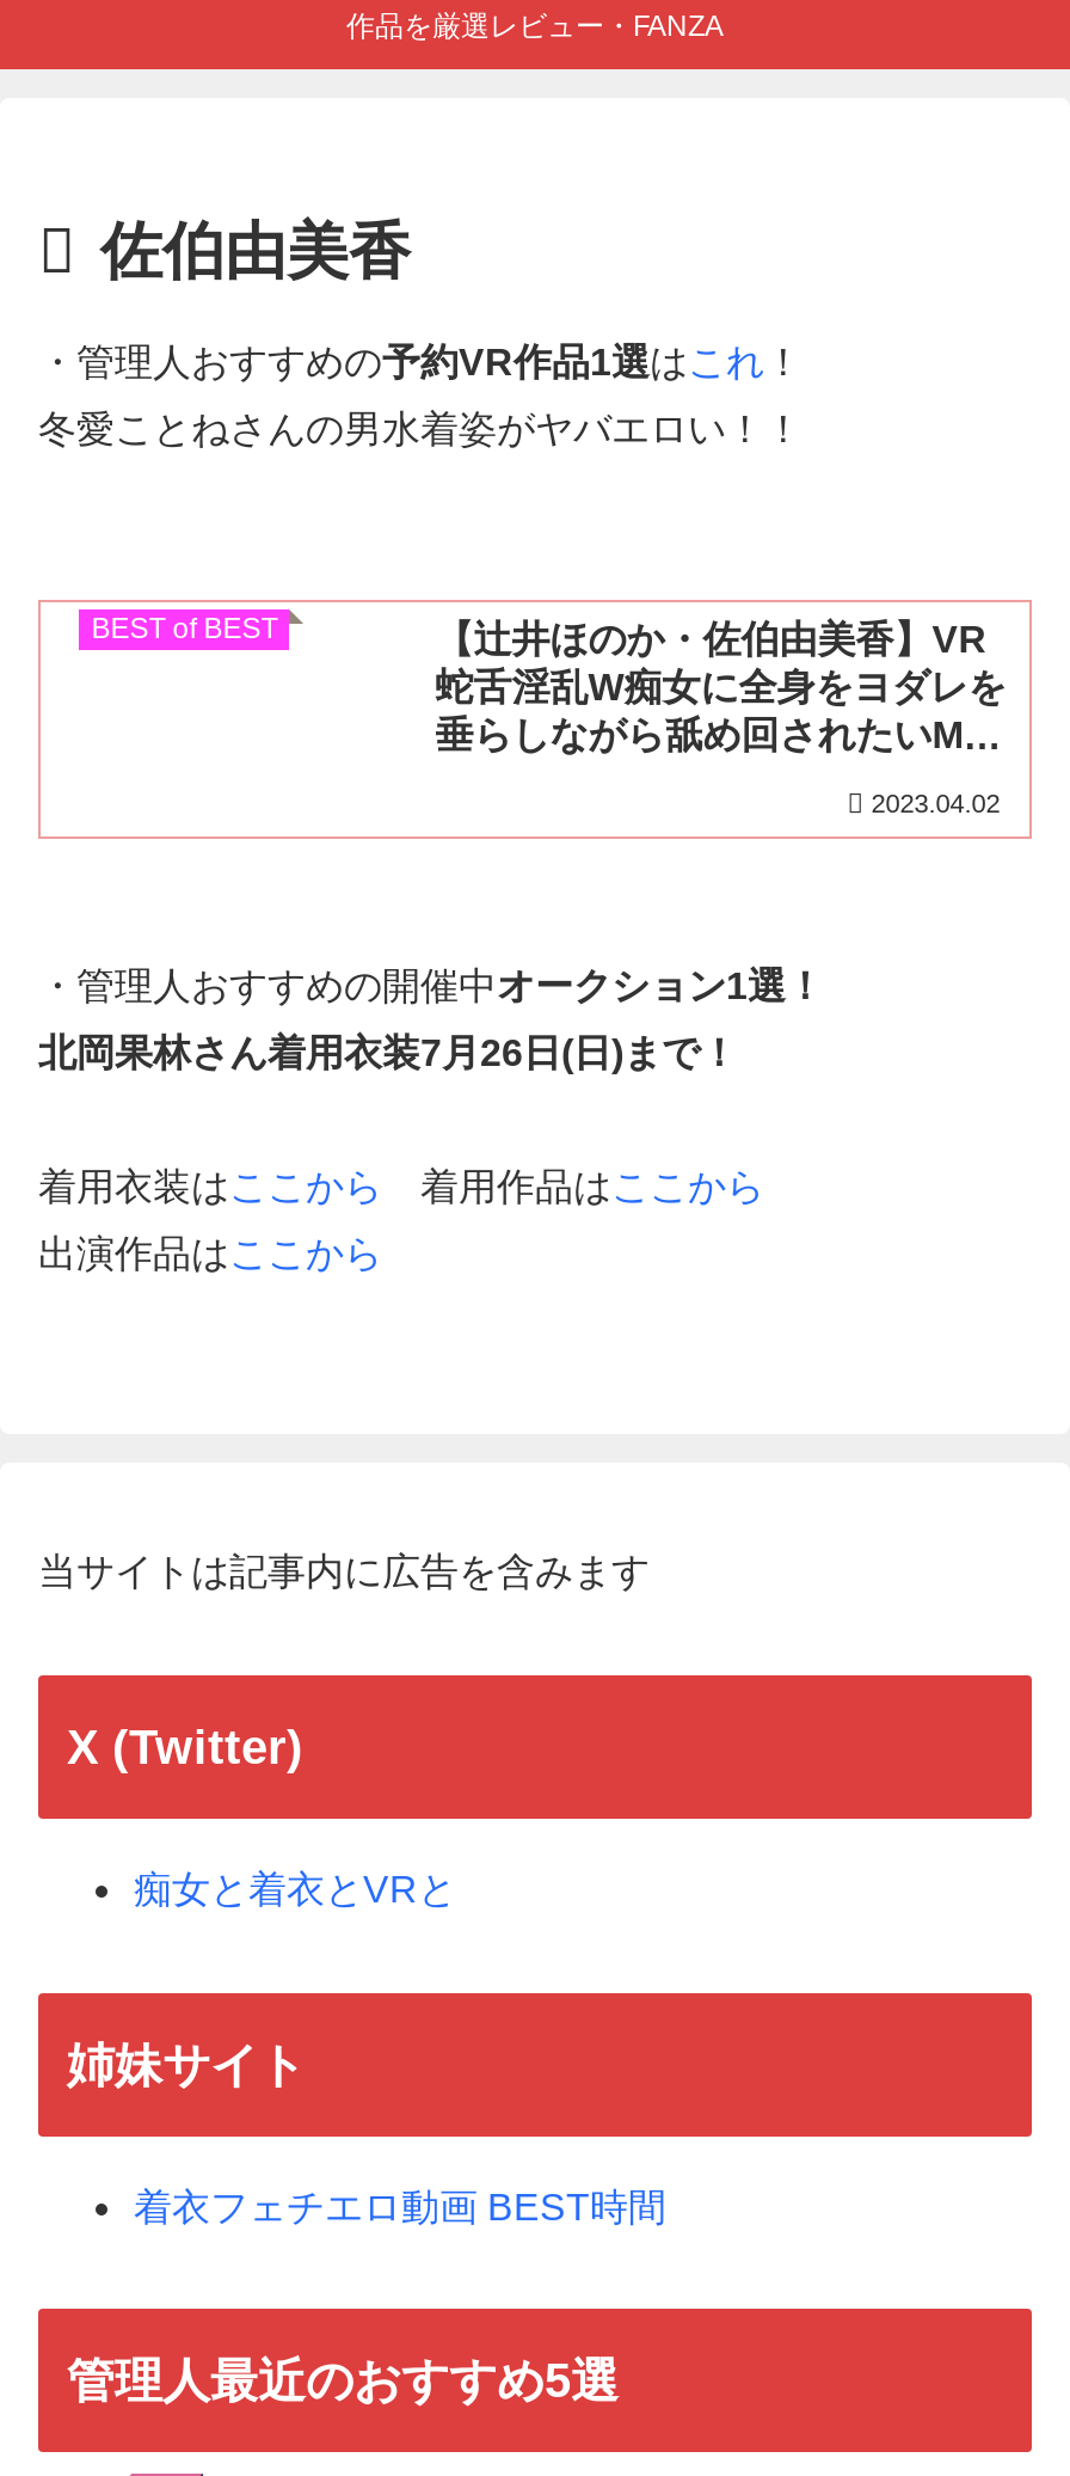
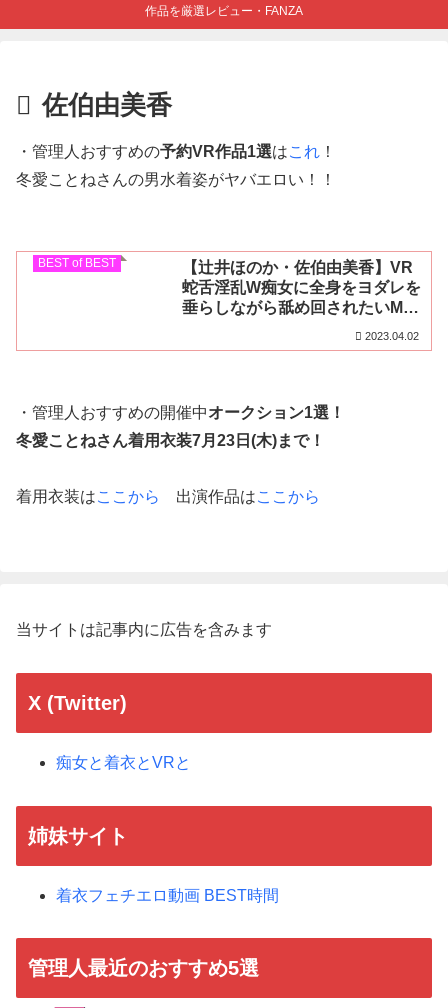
- 北岡果林さん着用衣装7月26日(日)まで！
- 着用衣装はここから着用作品はここから
- 出演作品はここから
+ 冬愛ことねさん着用衣装7月23日(木)まで！
+ 着用衣装はここから出演作品はここから
